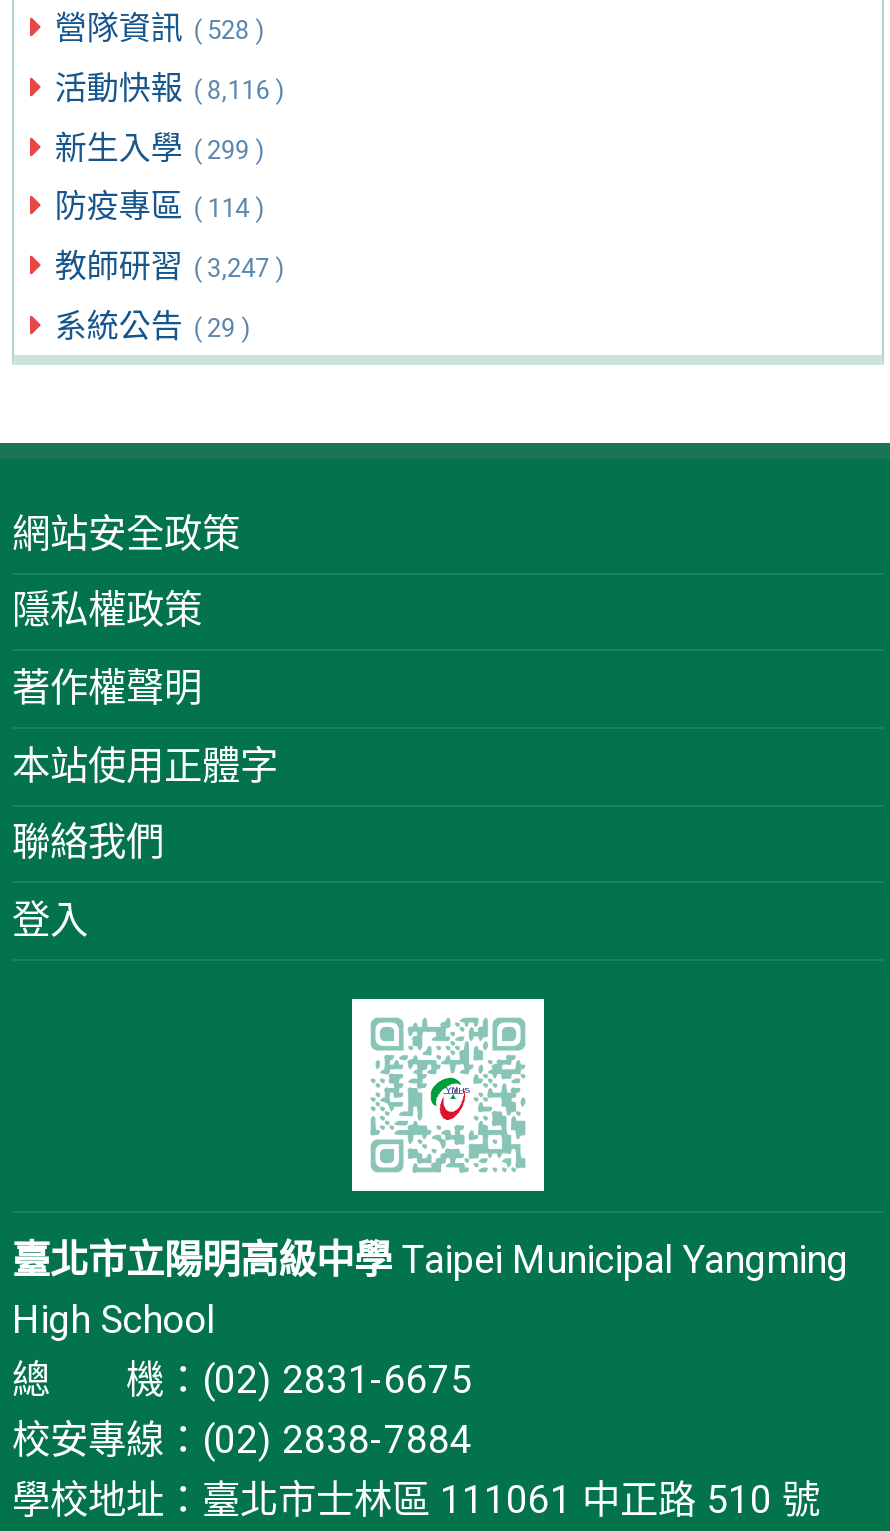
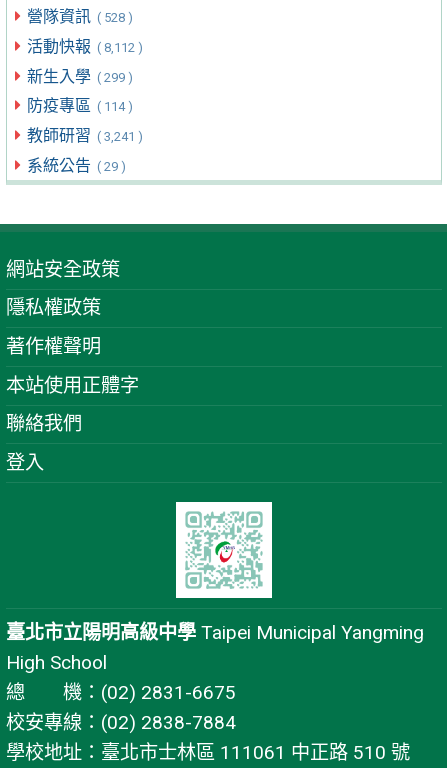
- 活動快報 ( 8,116 )
+ 活動快報 ( 8,112 )

- 教師研習 ( 3,247 )
+ 教師研習 ( 3,241 )
